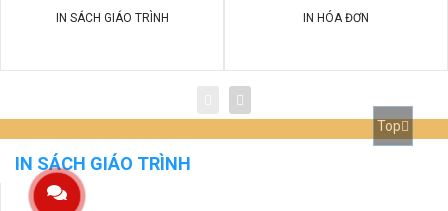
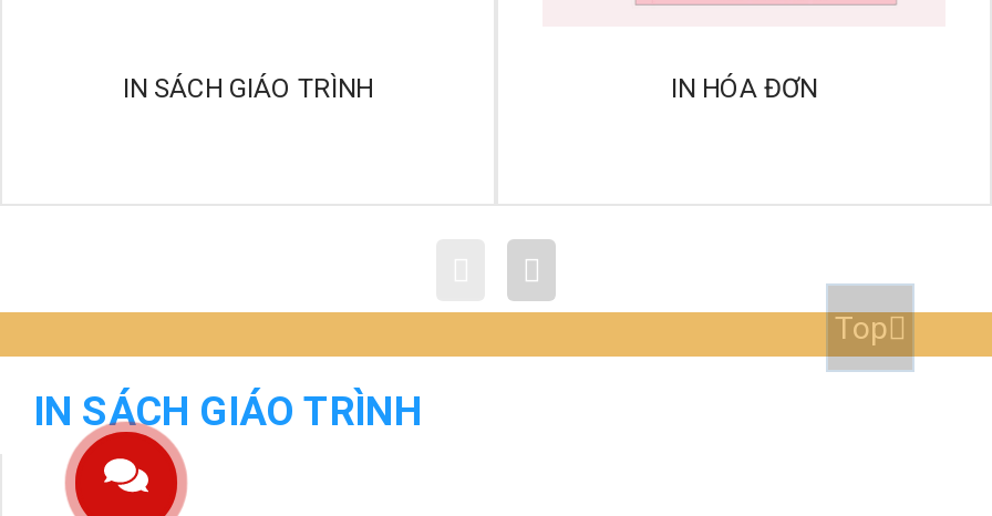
- Top
